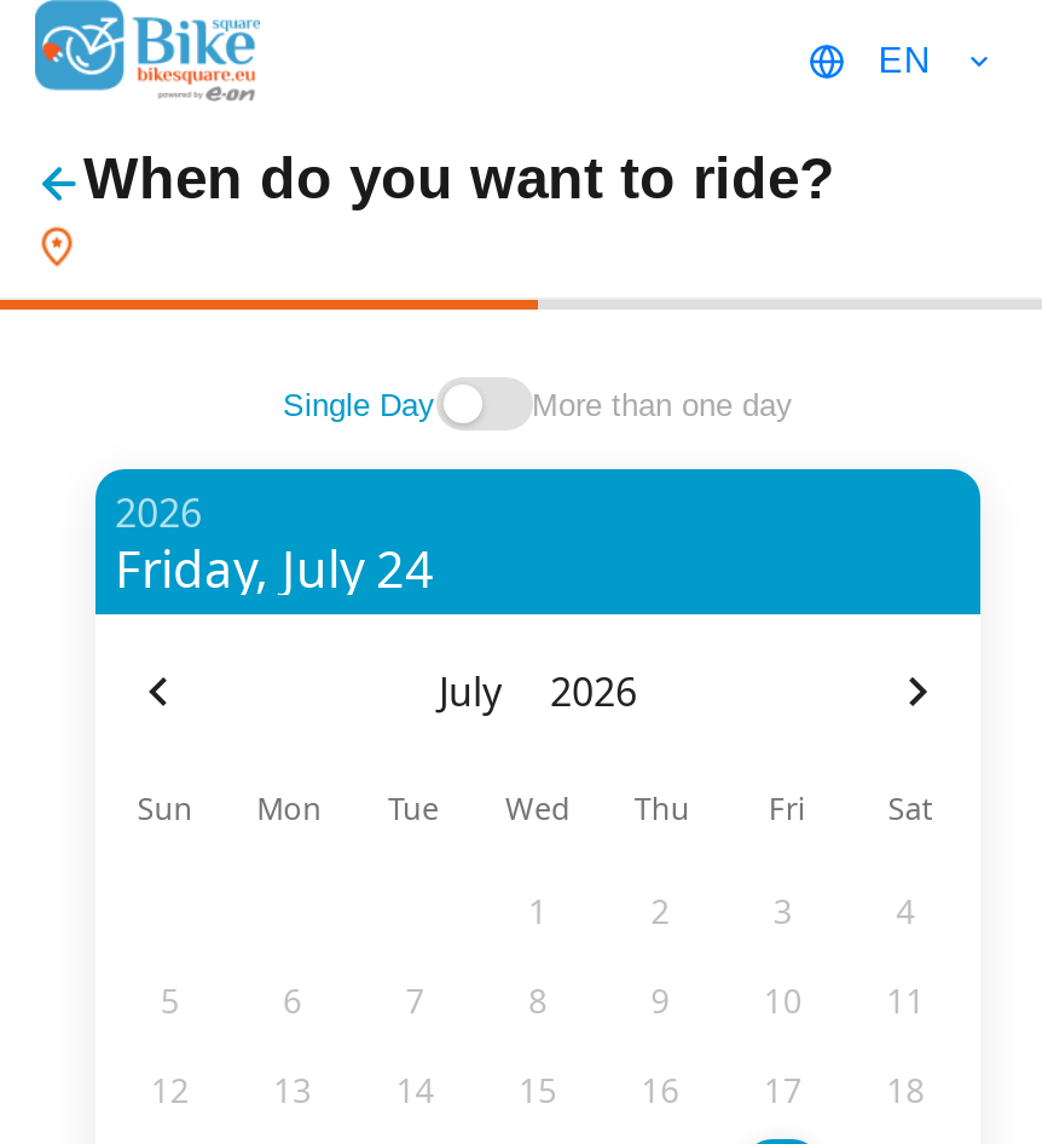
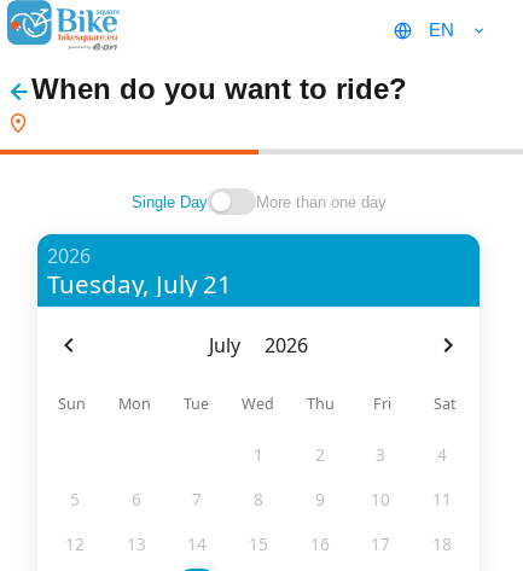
- Friday, July 24
+ Tuesday, July 21
